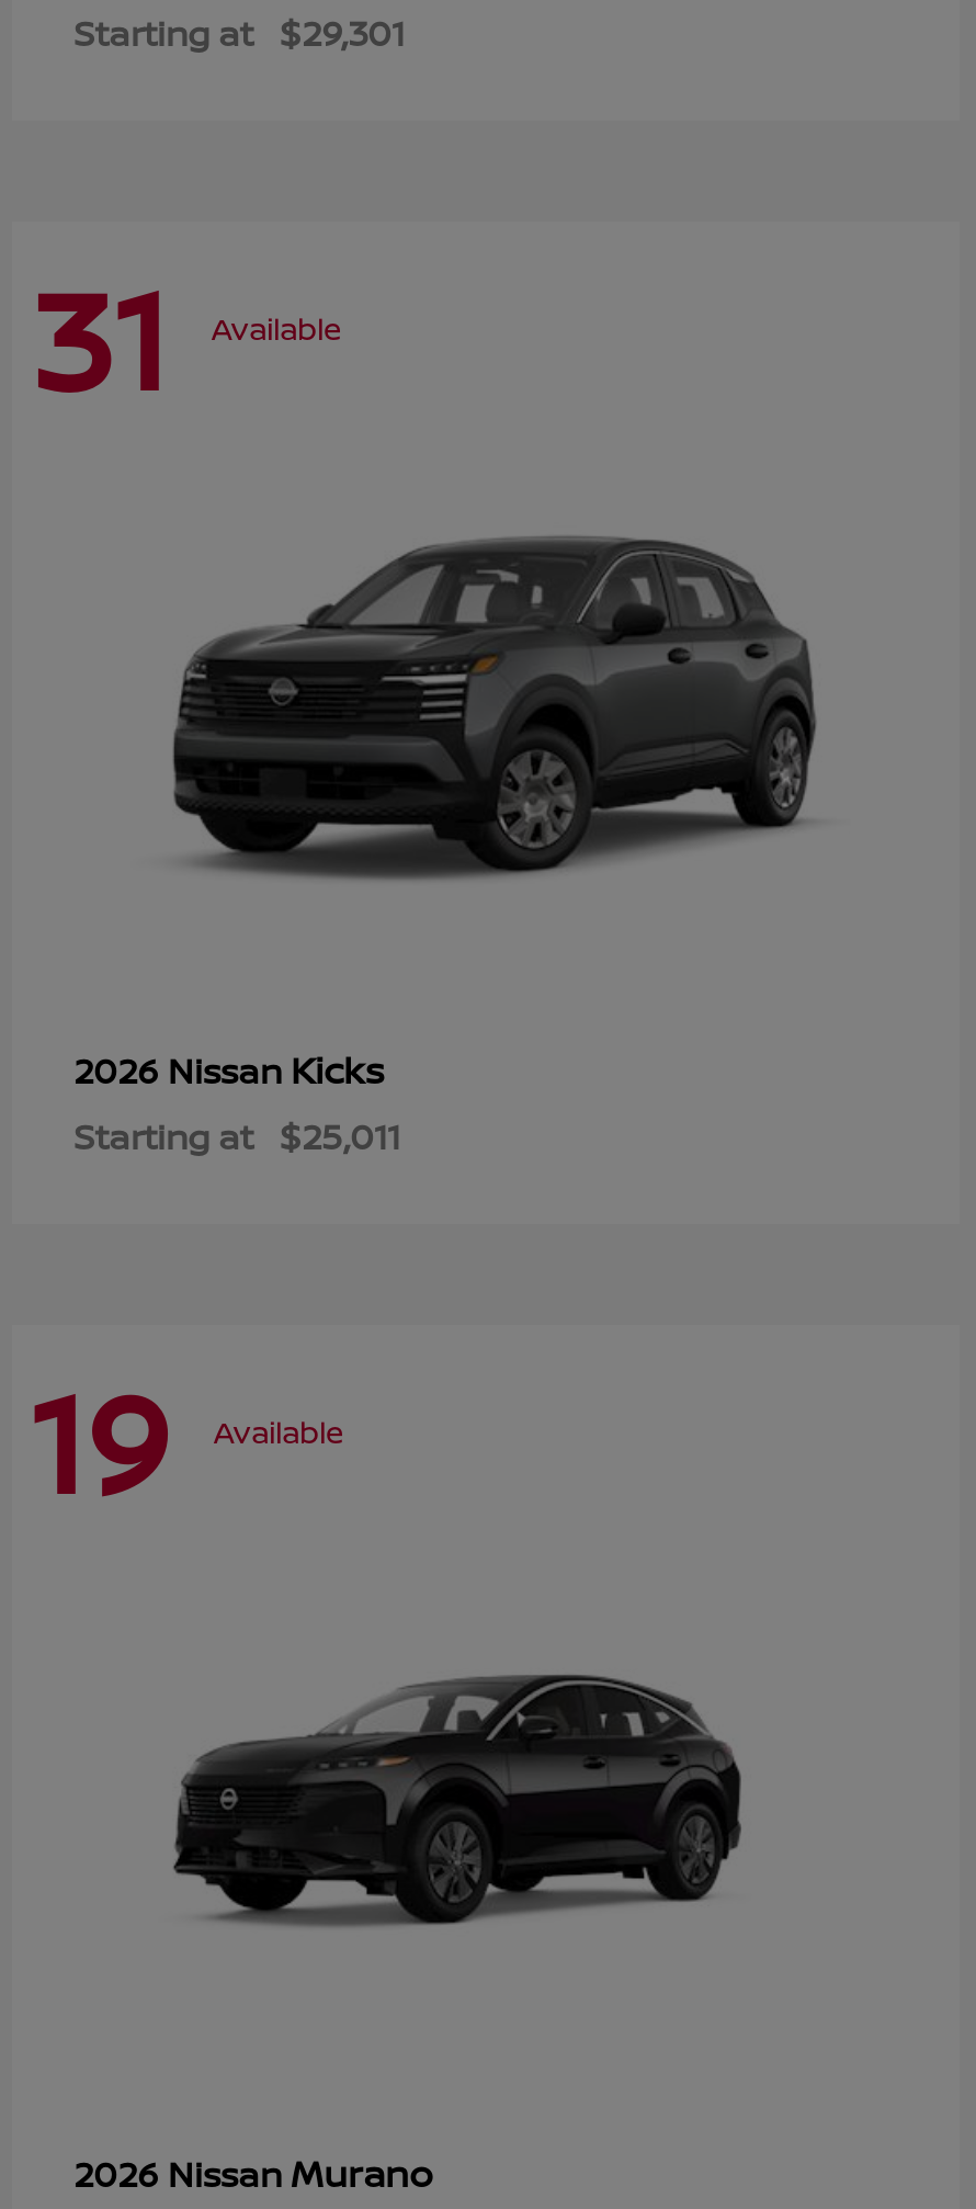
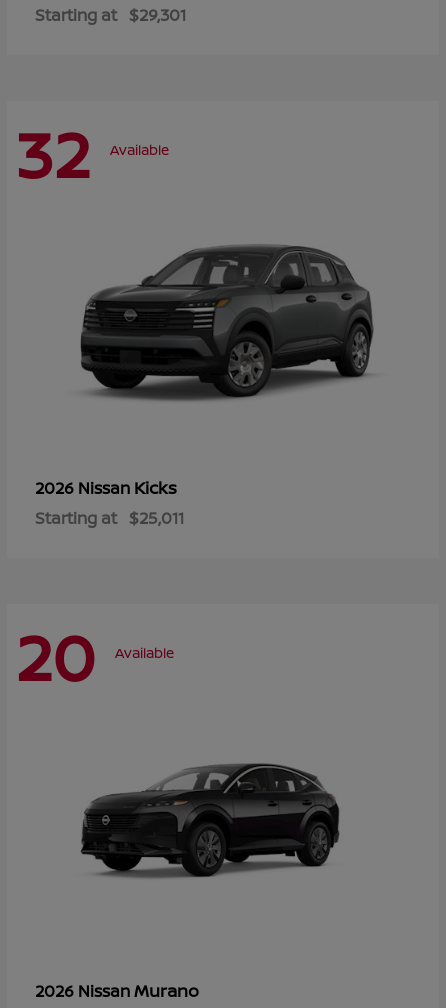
- 31 Available
+ 32 Available

- 19 Available
+ 20 Available
